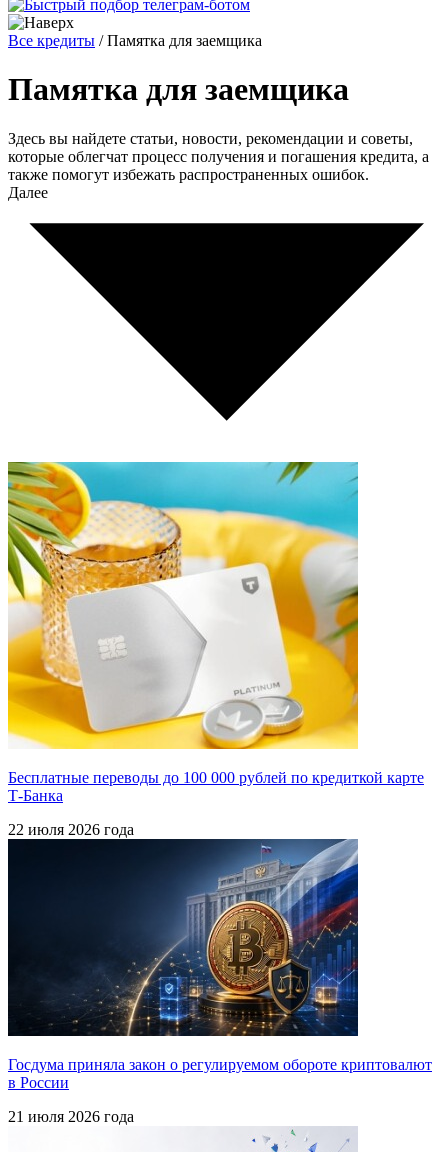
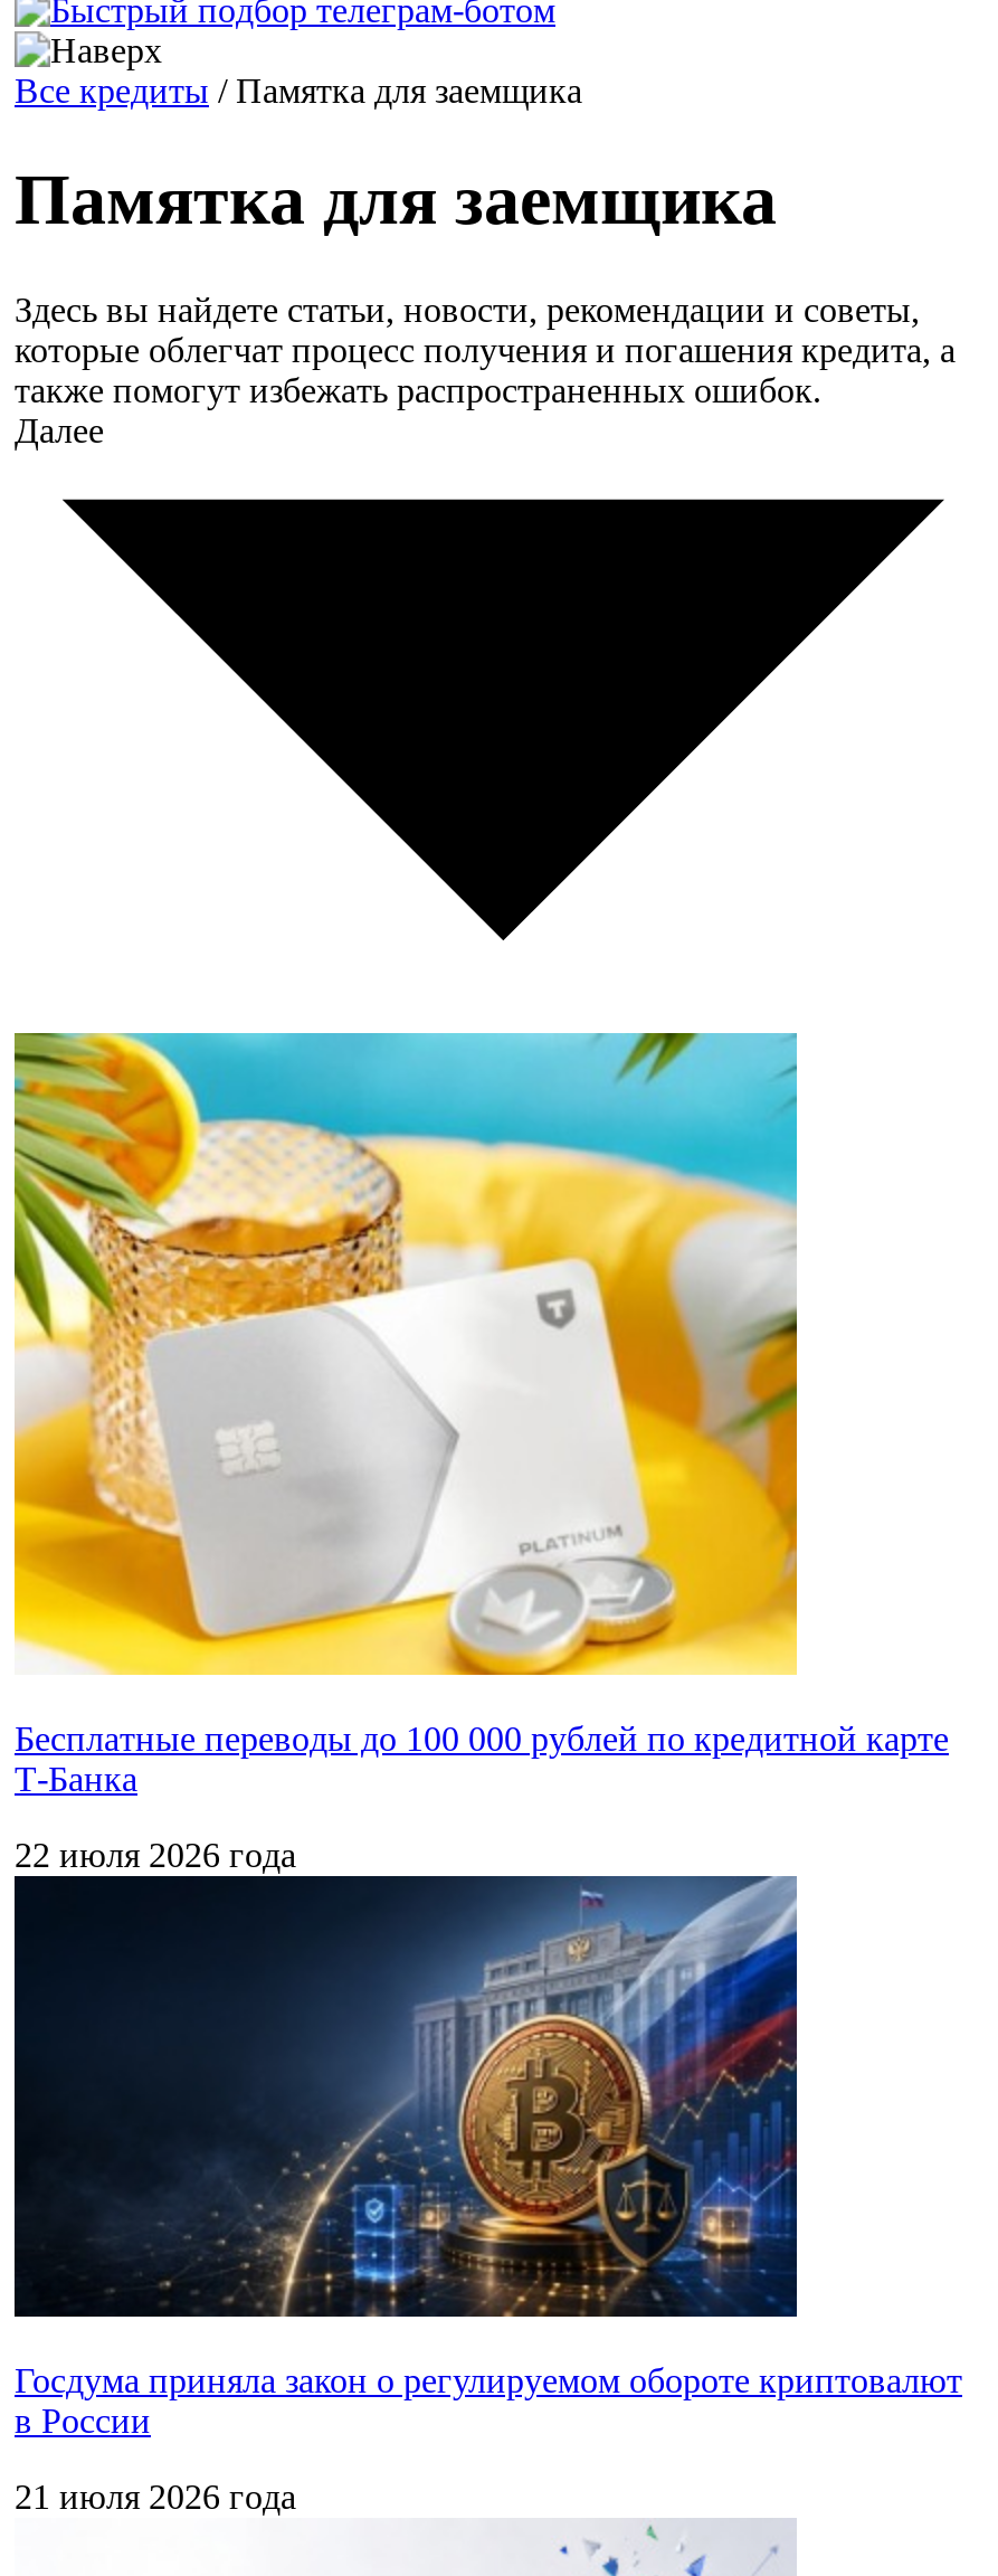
- Бесплатные переводы до 100 000 рублей по кредиткой карте
+ Бесплатные переводы до 100 000 рублей по кредитной карте
